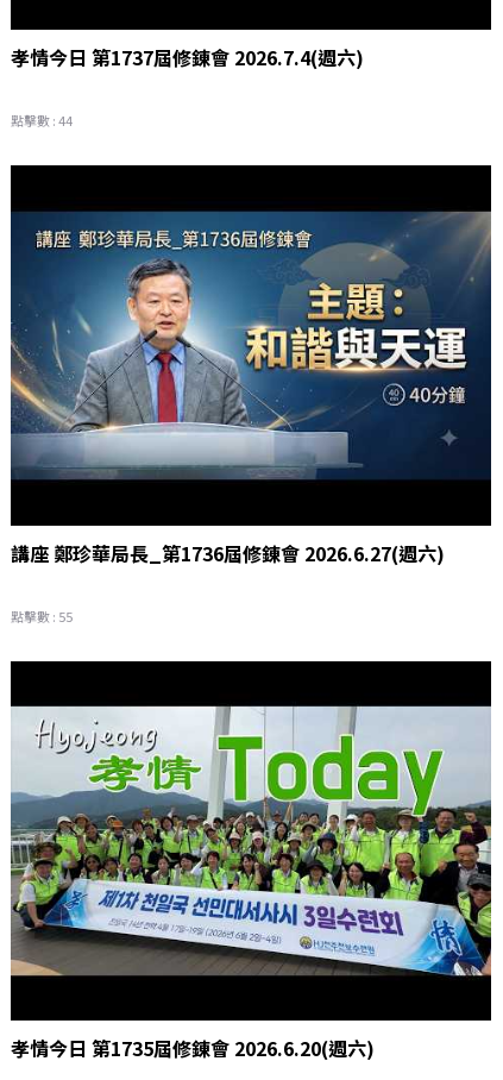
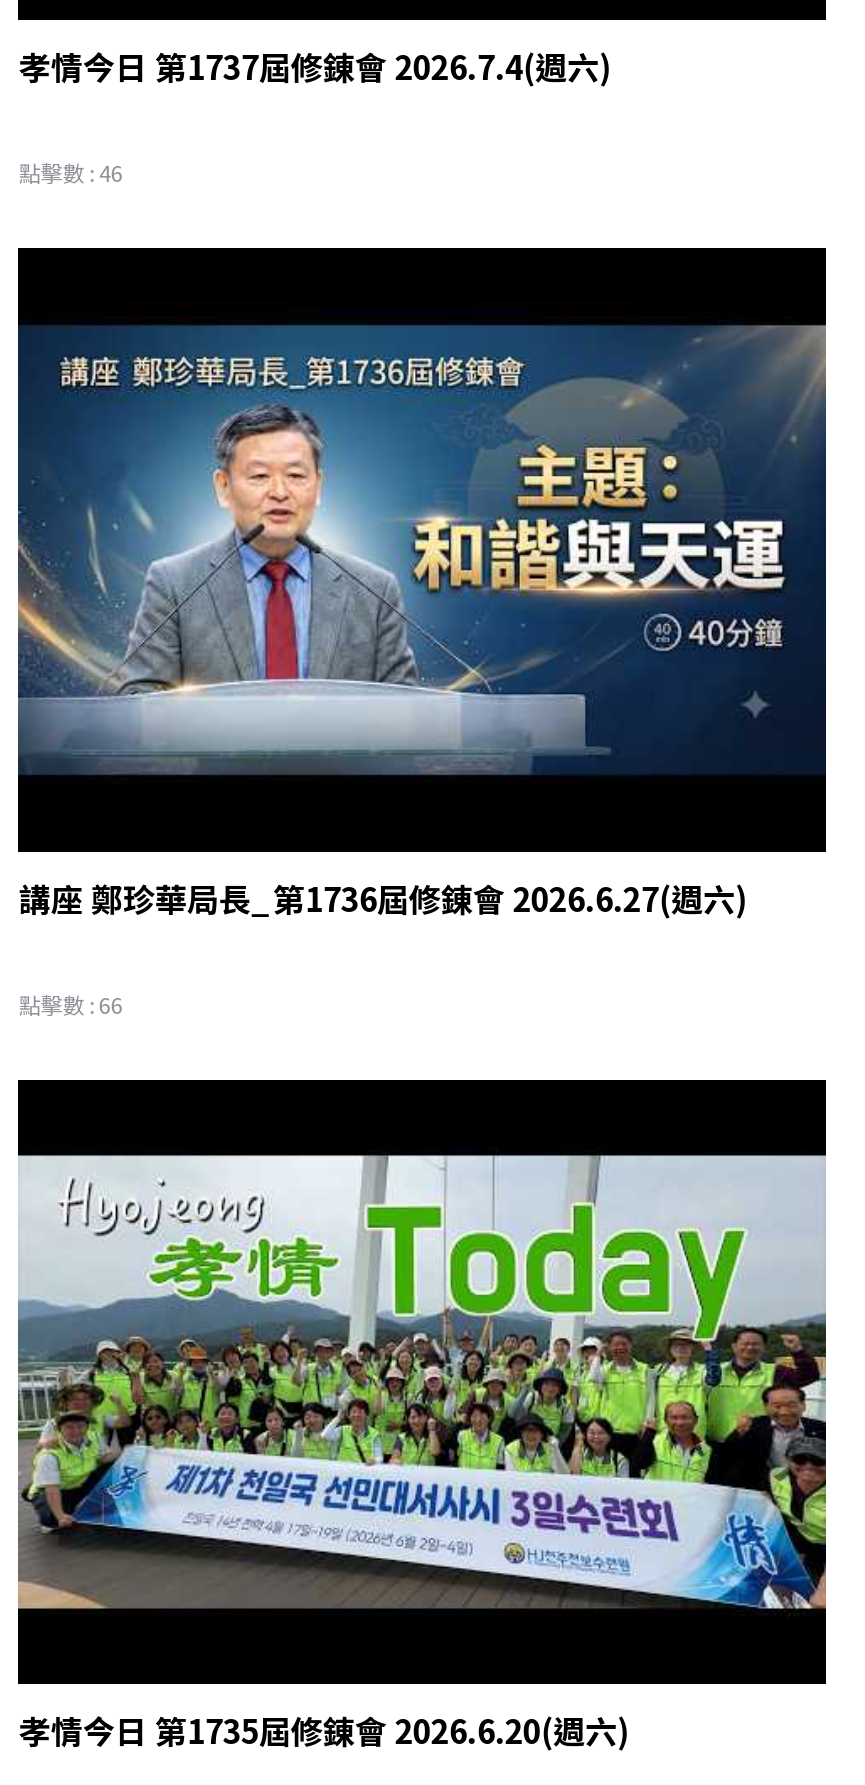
- 點擊數 : 44
+ 點擊數 : 46

- 點擊數 : 55
+ 點擊數 : 66
